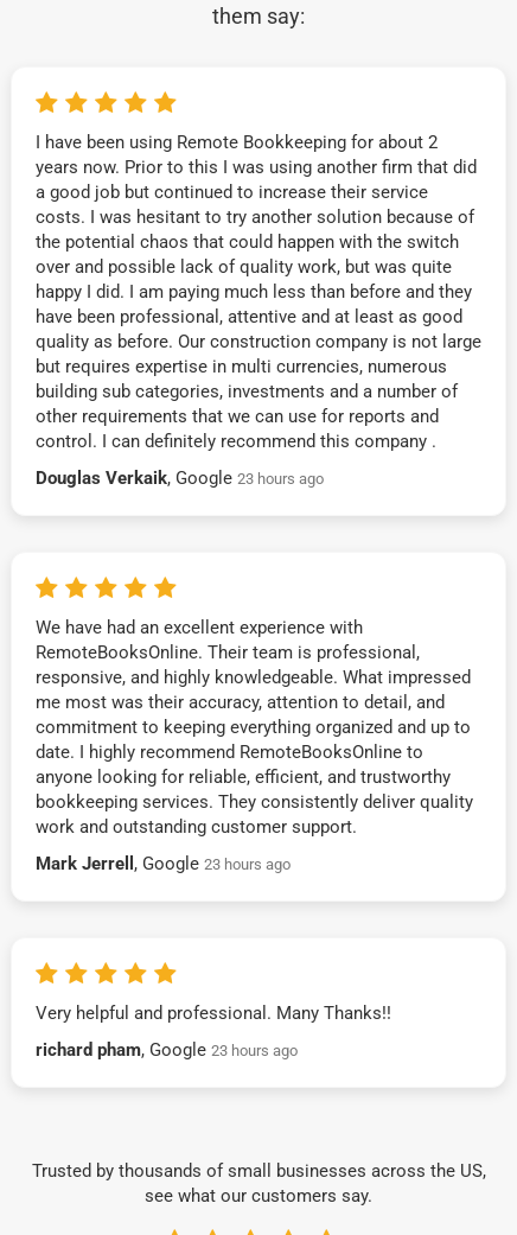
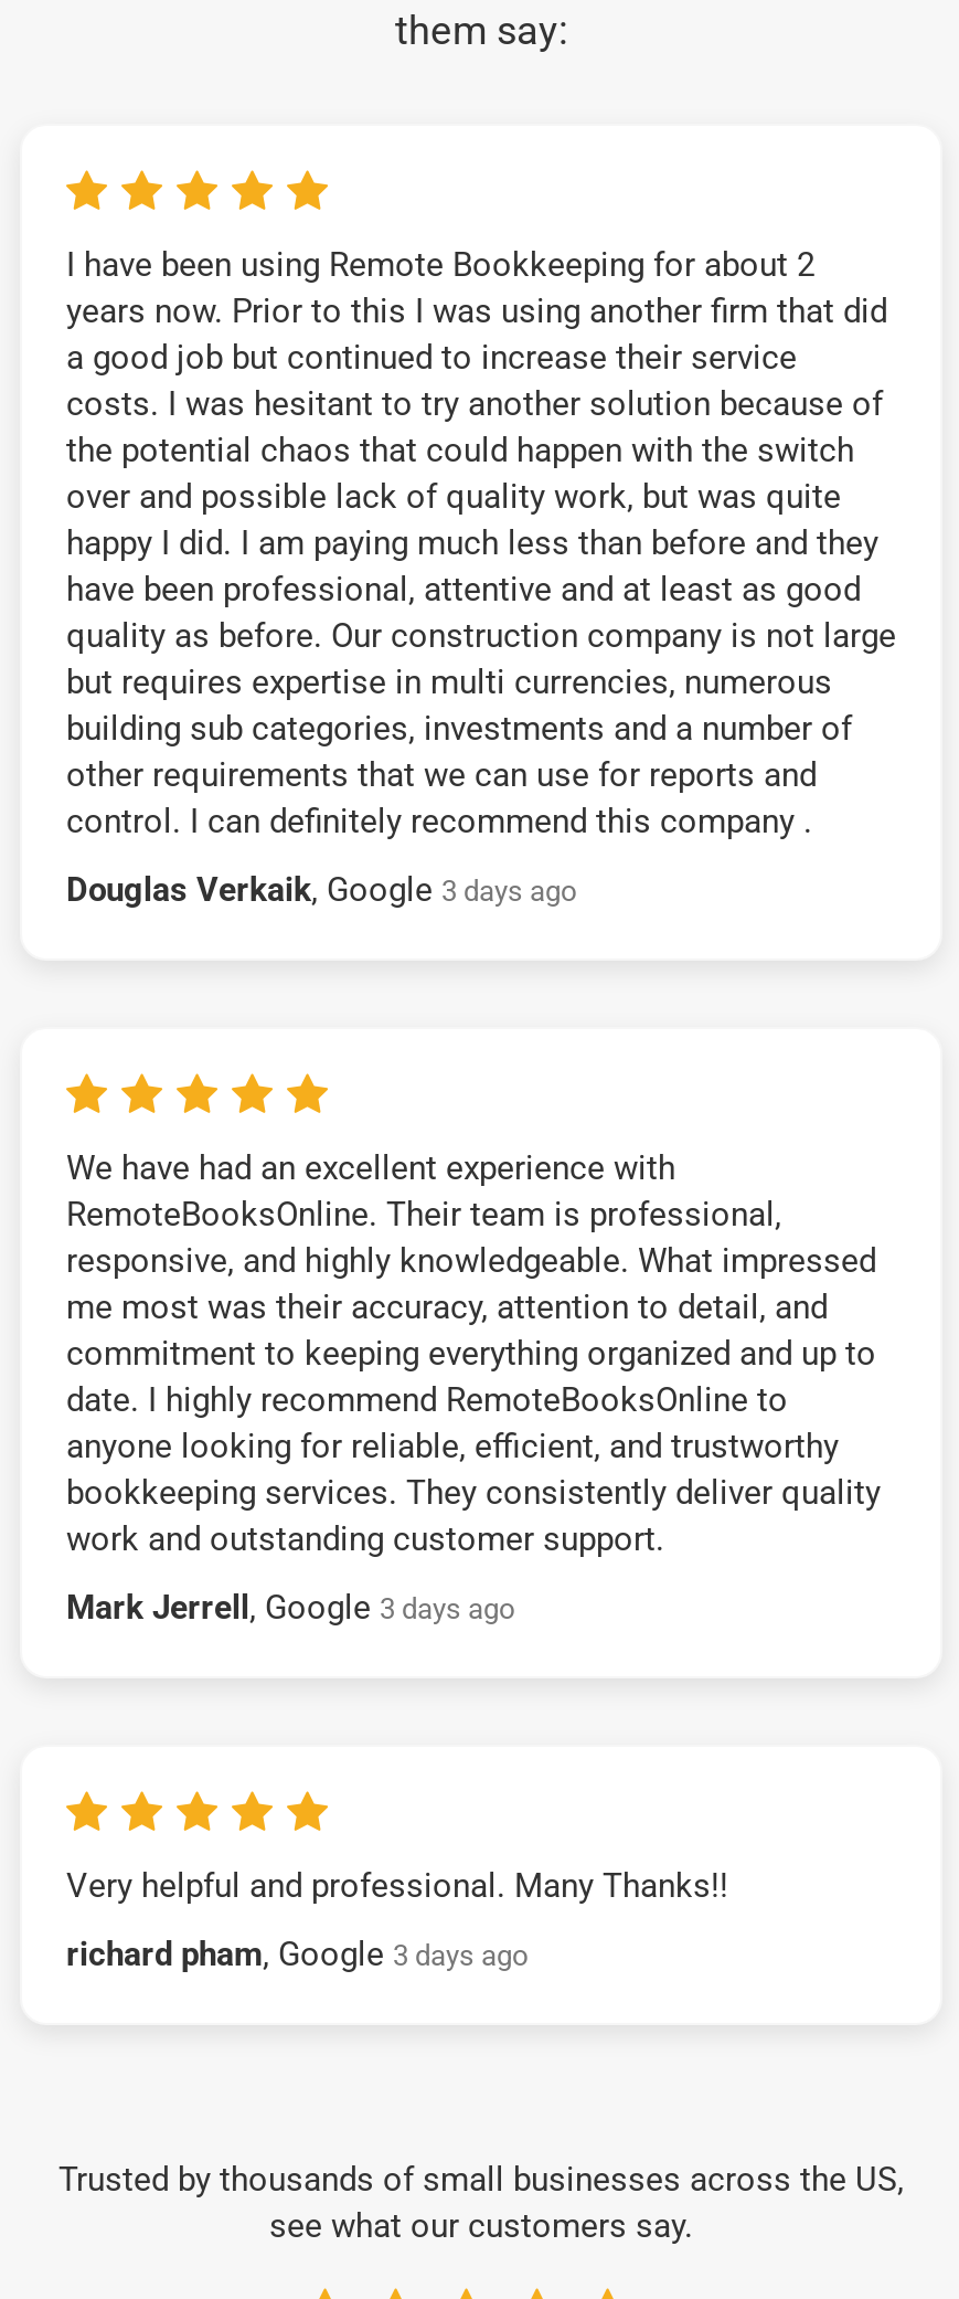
- Douglas Verkaik, Google 23 hours ago
+ Douglas Verkaik, Google 3 days ago

- Mark Jerrell, Google 23 hours ago
+ Mark Jerrell, Google 3 days ago

- richard pham, Google 23 hours ago
+ richard pham, Google 3 days ago
